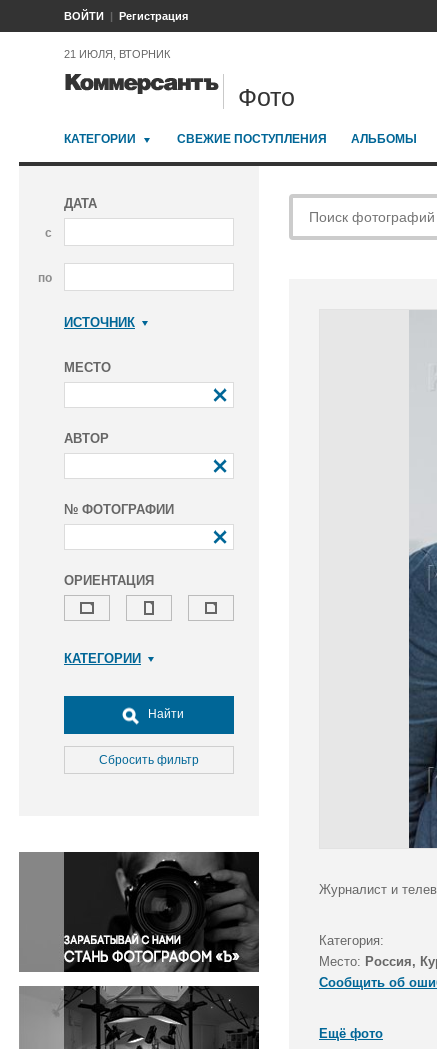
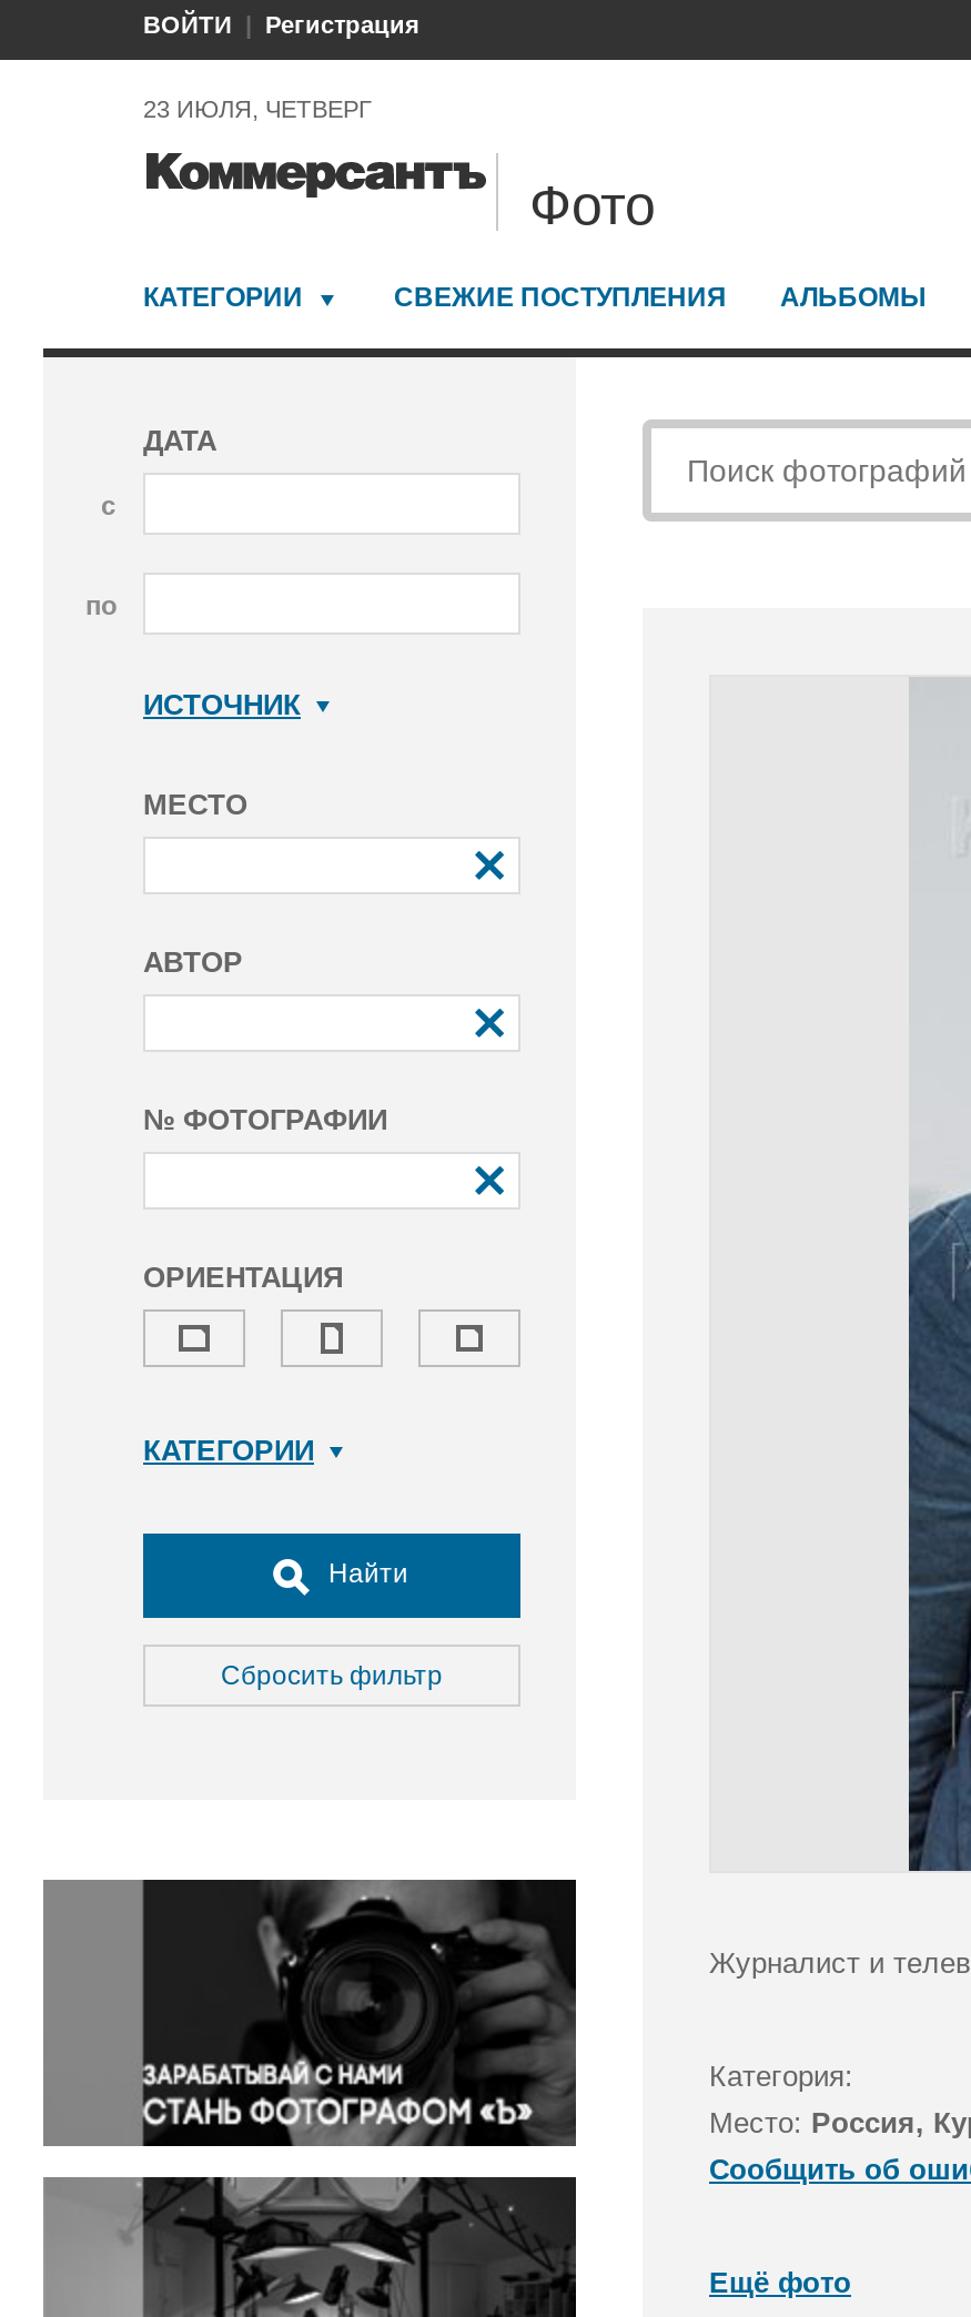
- 21 ИЮЛЯ, ВТОРНИК
+ 23 ИЮЛЯ, ЧЕТВЕРГ
